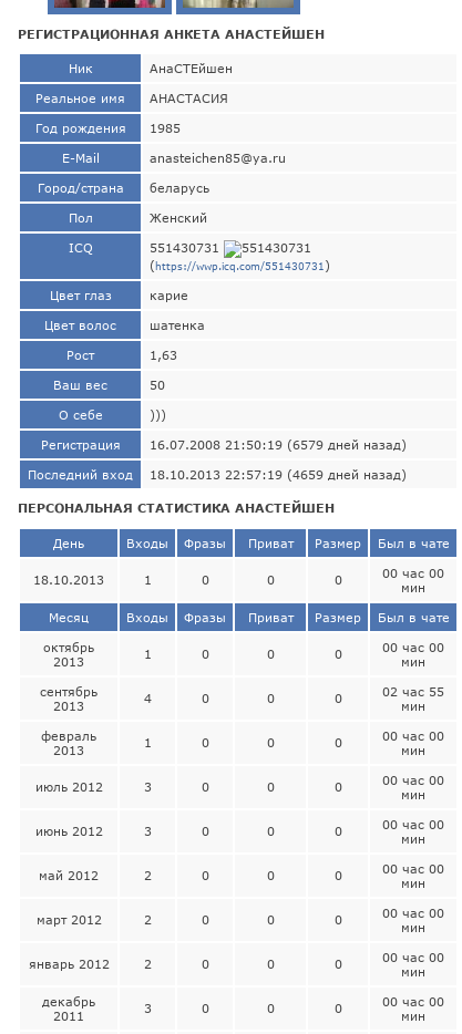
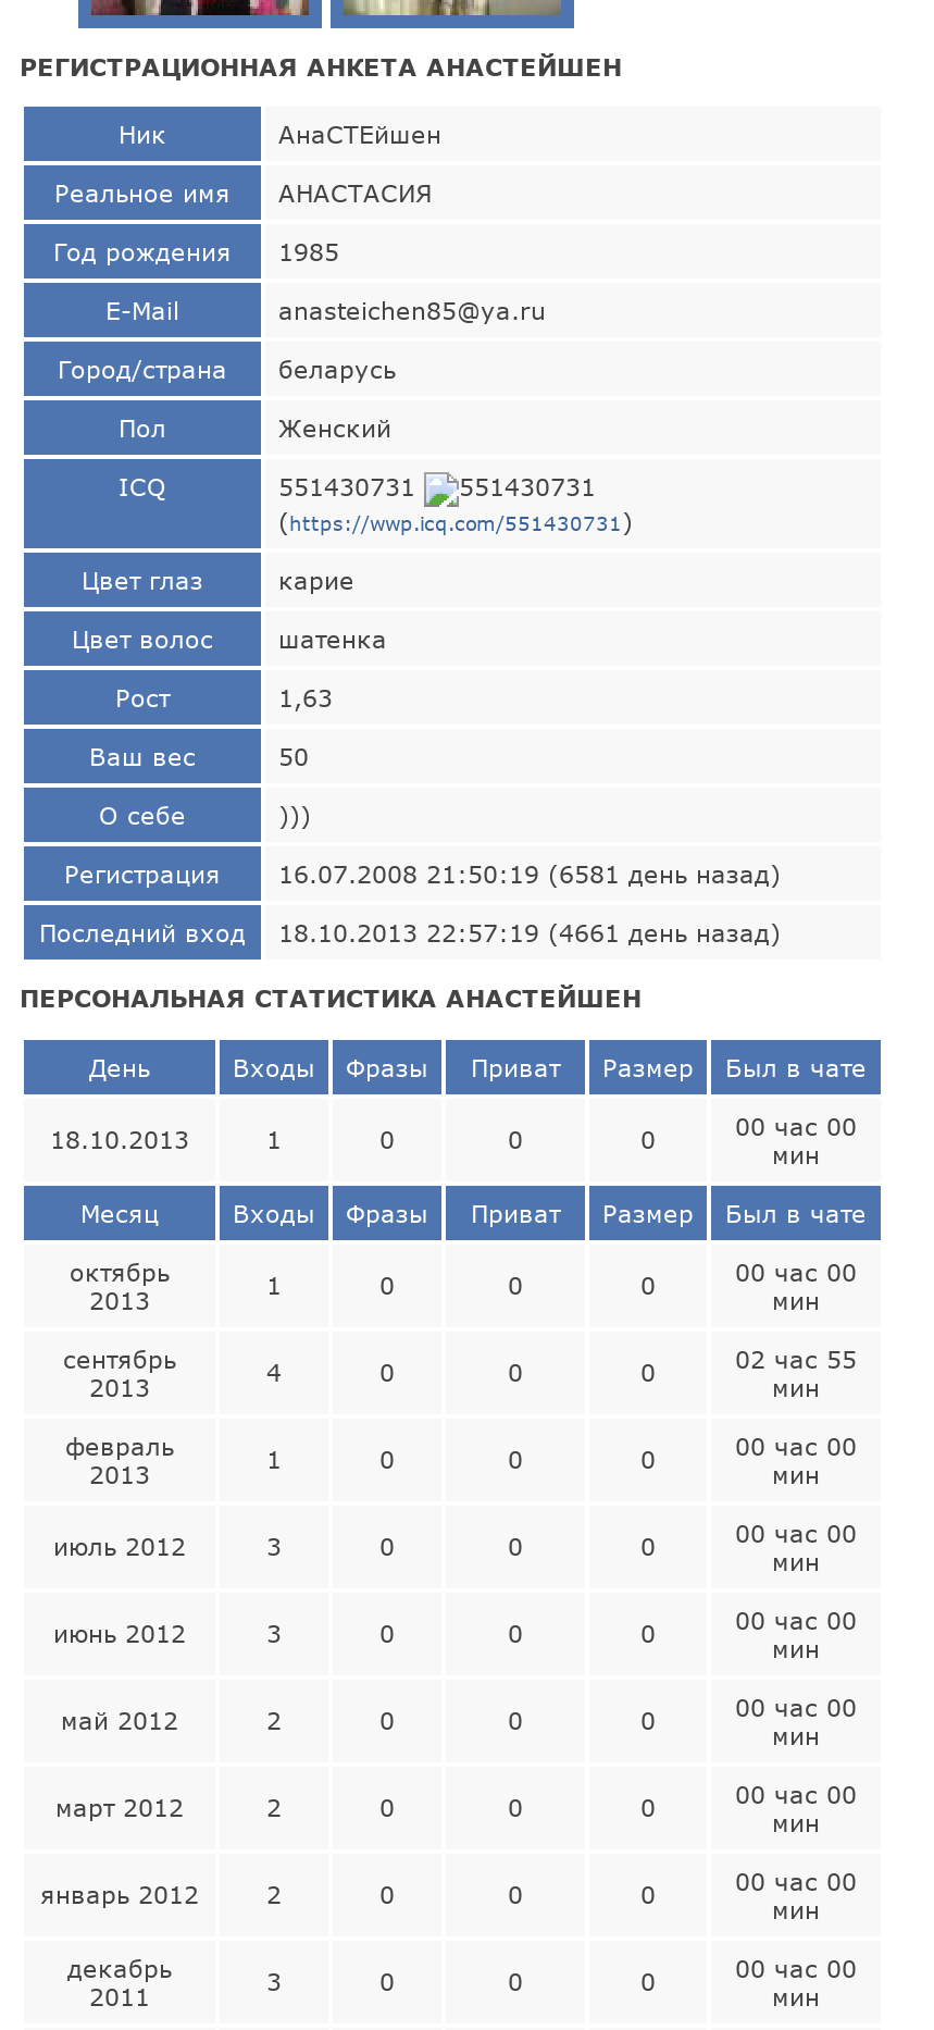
- 16.07.2008 21:50:19 (6579 дней назад)
+ 16.07.2008 21:50:19 (6581 день назад)

- Последний вход 18.10.2013 22:57:19 (4659 дней назад)
+ Последний вход 18.10.2013 22:57:19 (4661 день назад)
